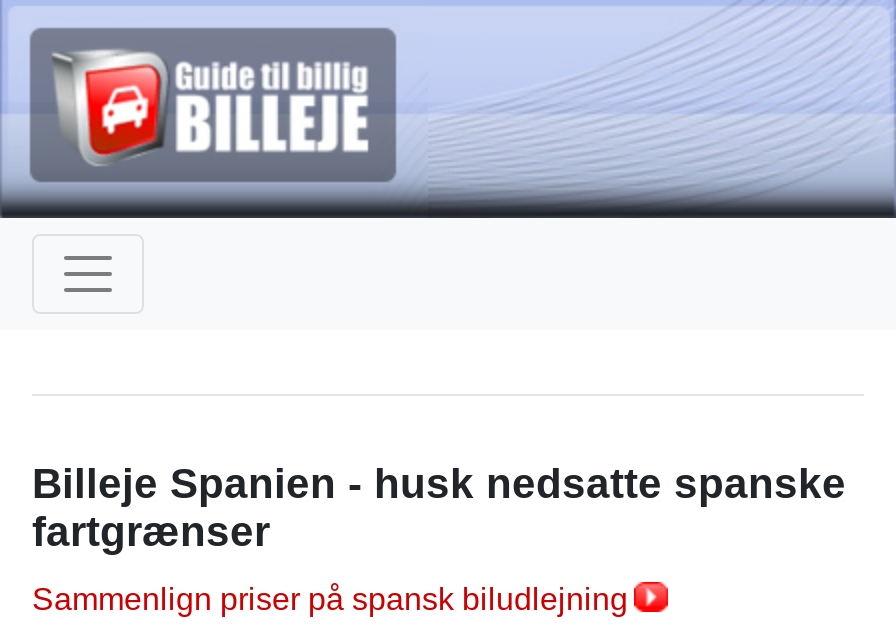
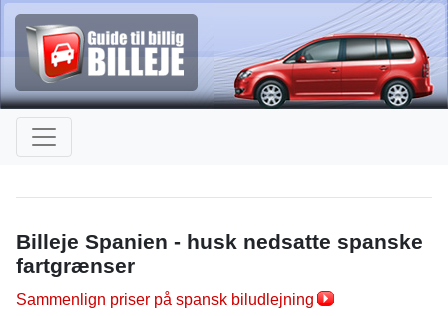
- [image]
+ [image]
